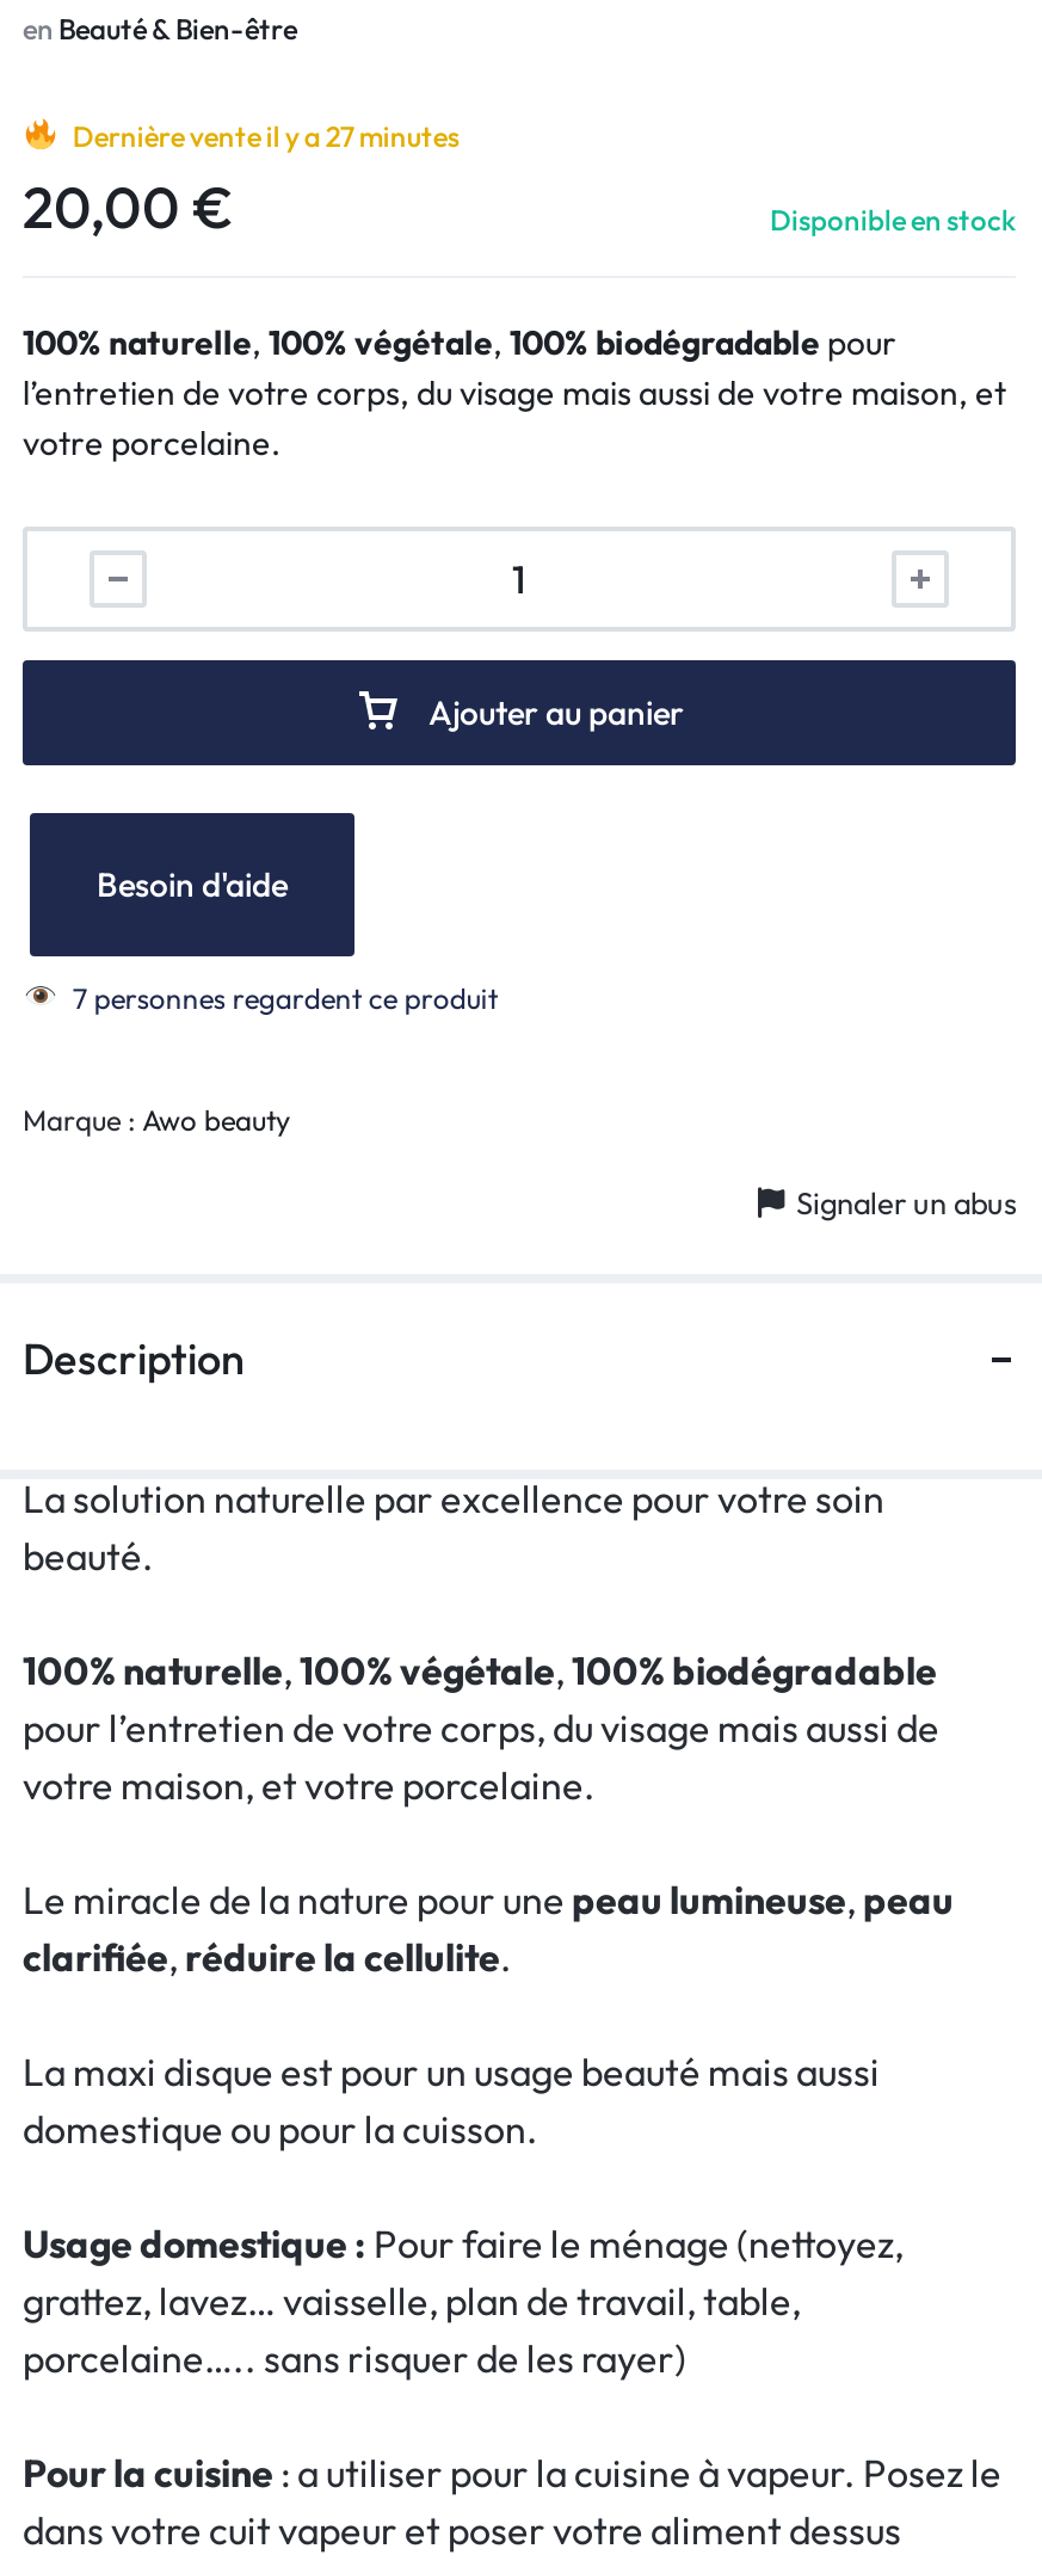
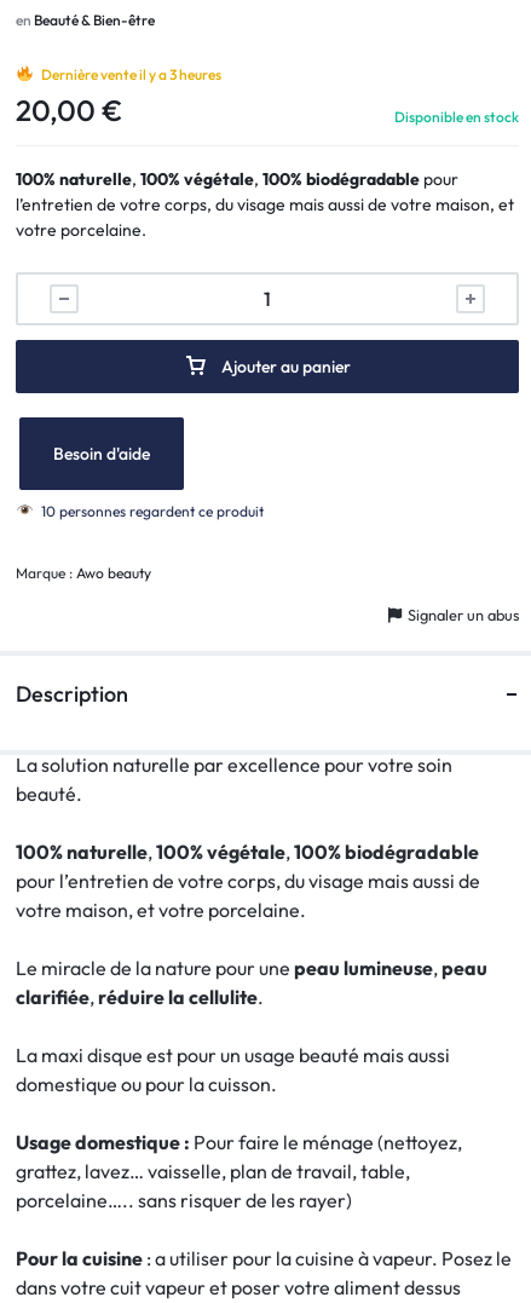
- Dernière vente il y a 27 minutes
+ Dernière vente il y a 3 heures

- 7 personnes regardent ce produit
+ 10 personnes regardent ce produit
